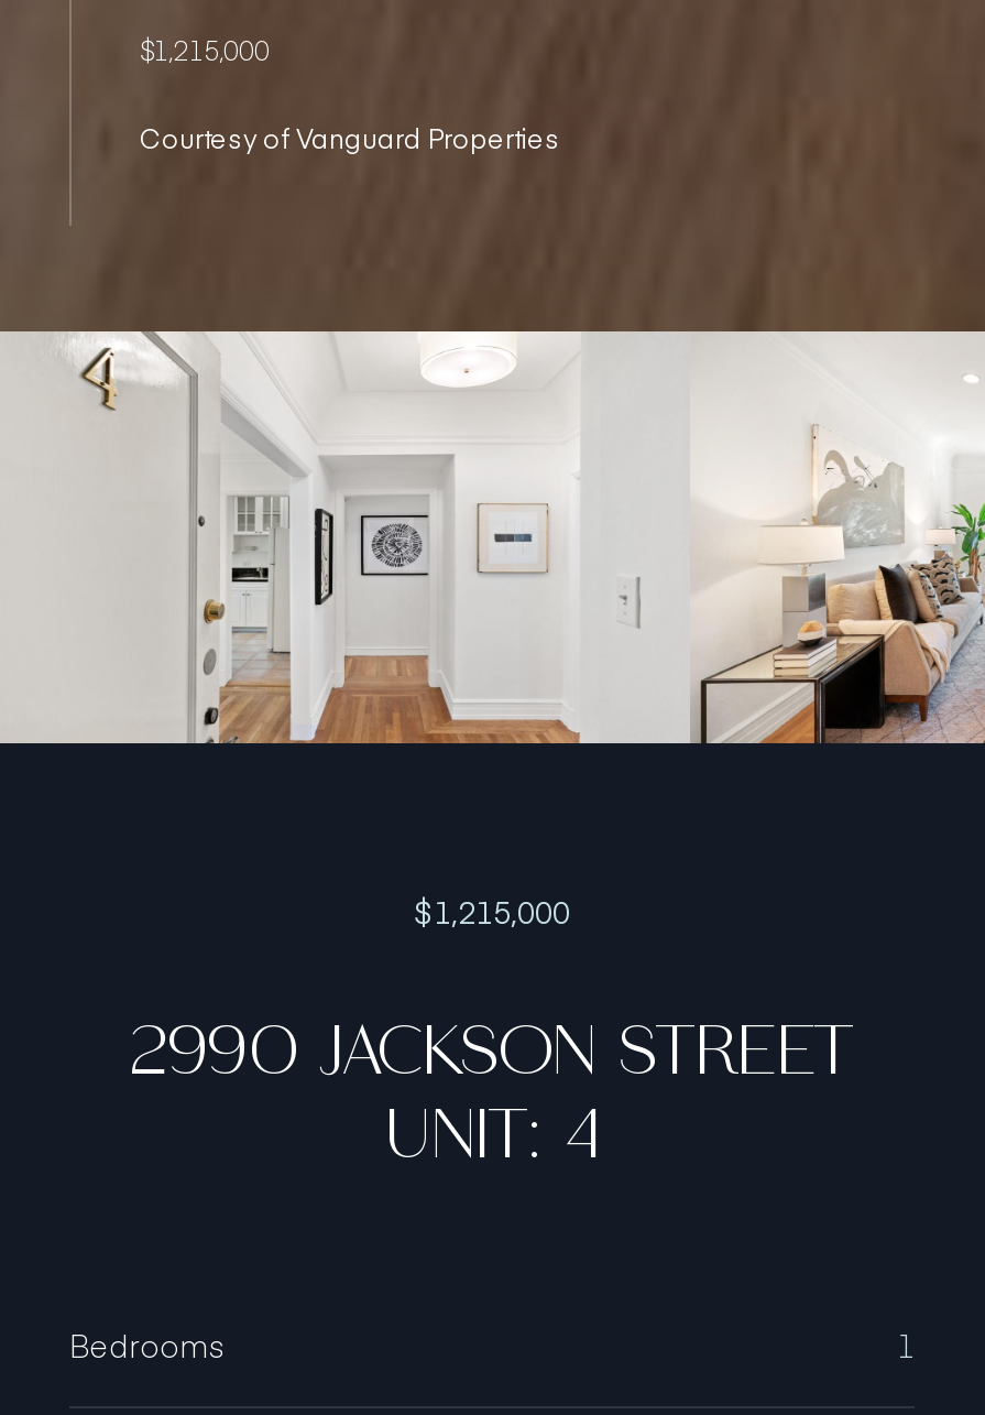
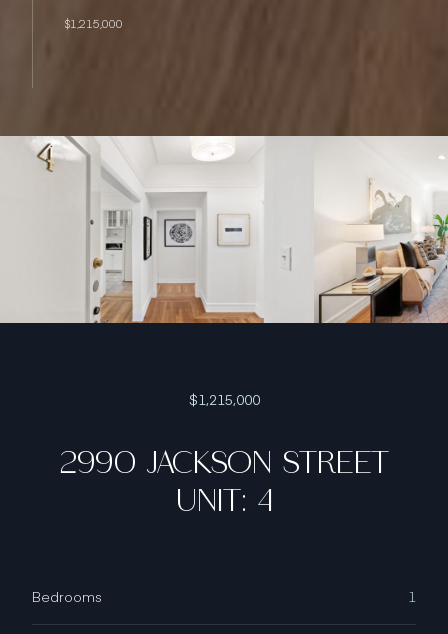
- Courtesy of Vanguard Properties
